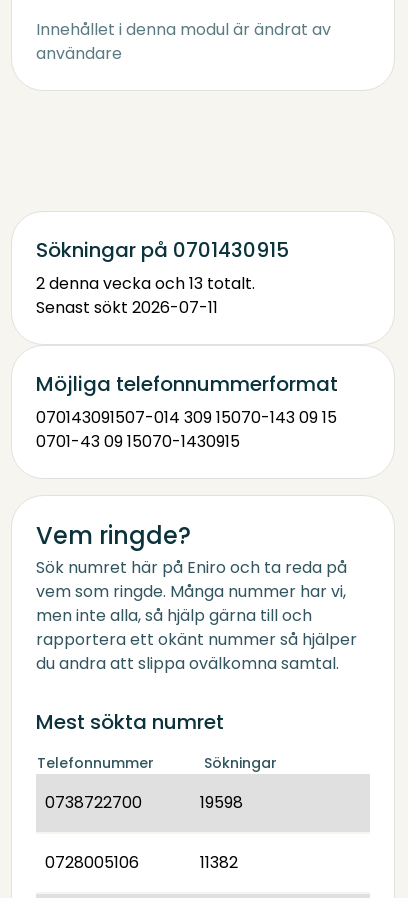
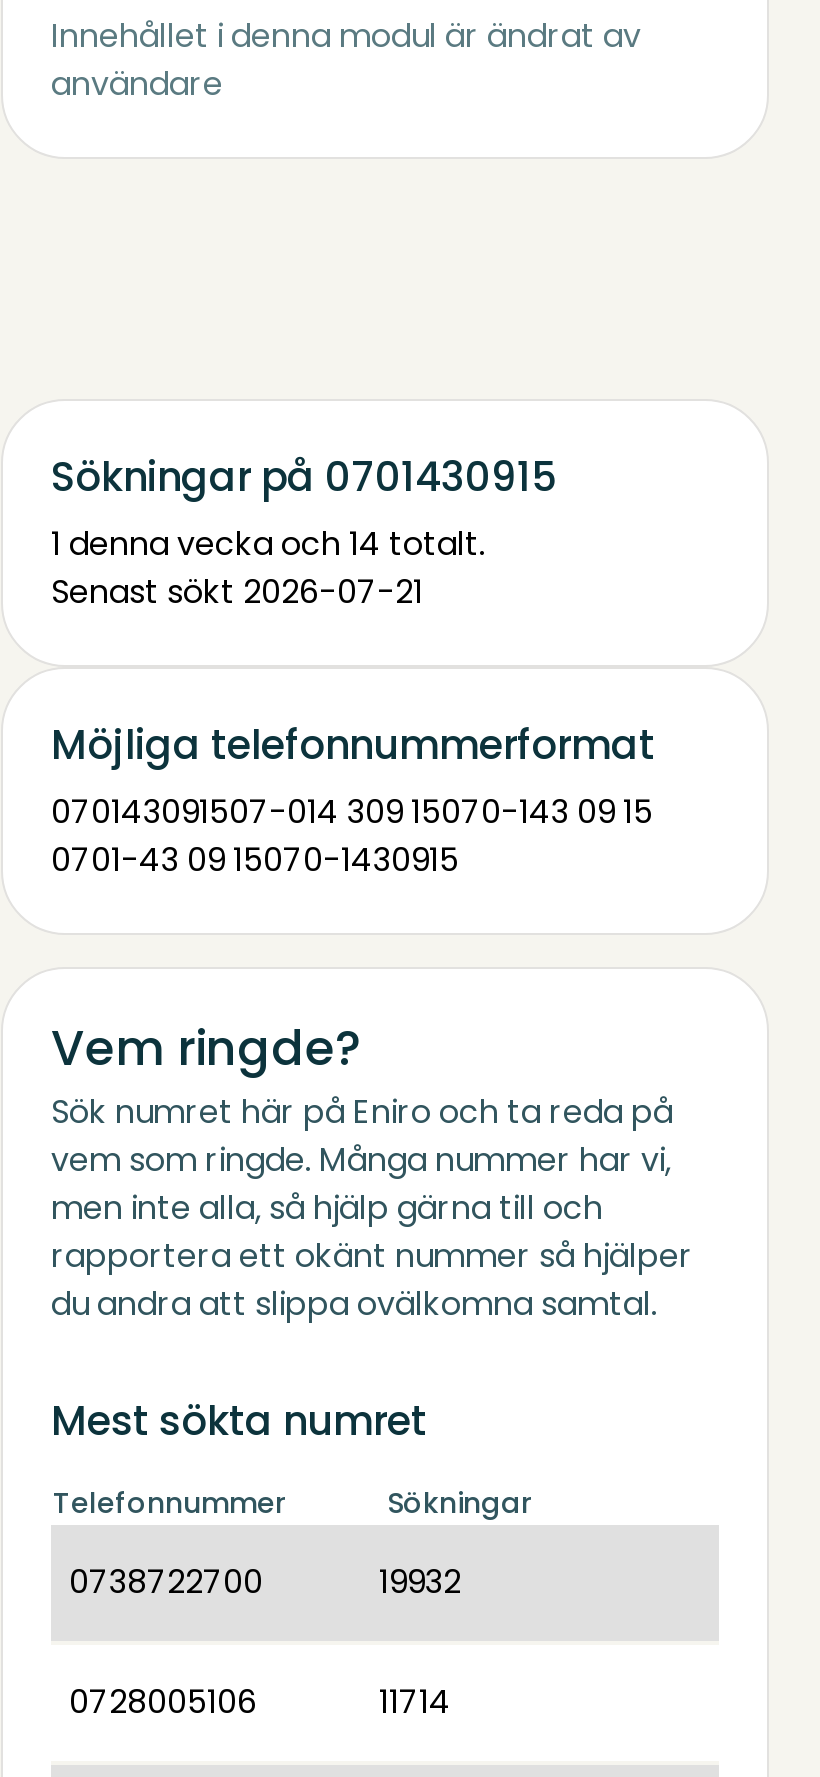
- 2 denna vecka och 13 totalt.
+ 1 denna vecka och 14 totalt.

- Senast sökt 2026-07-11
+ Senast sökt 2026-07-21

- 19598
+ 19932

- 11382
+ 11714
